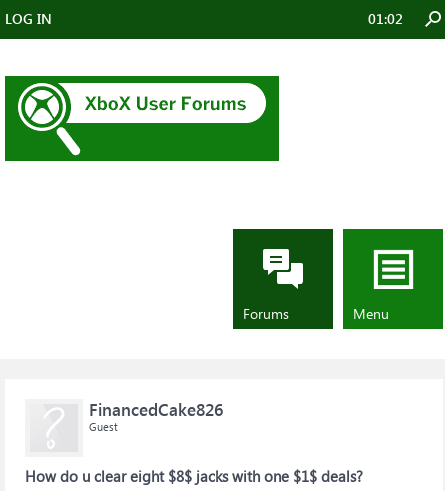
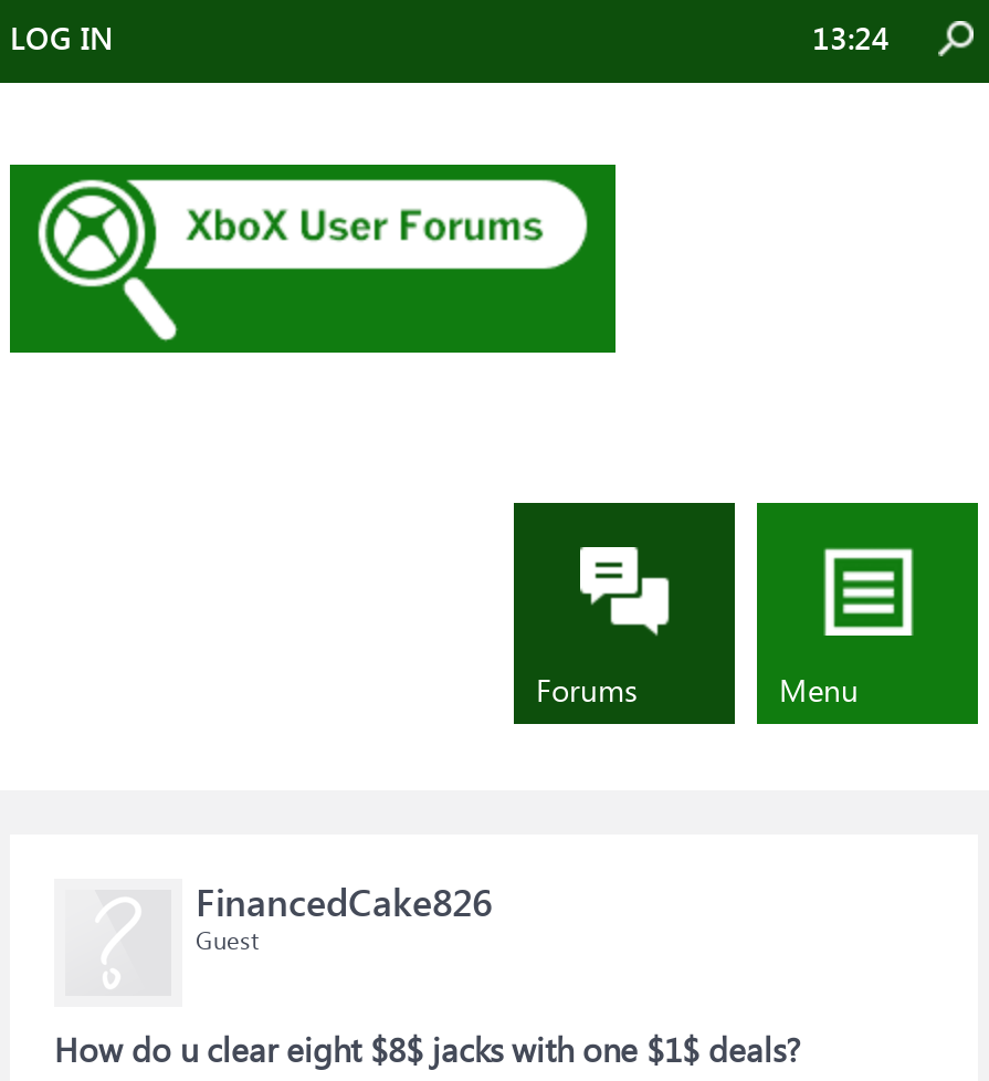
- 01:02
+ 13:24
